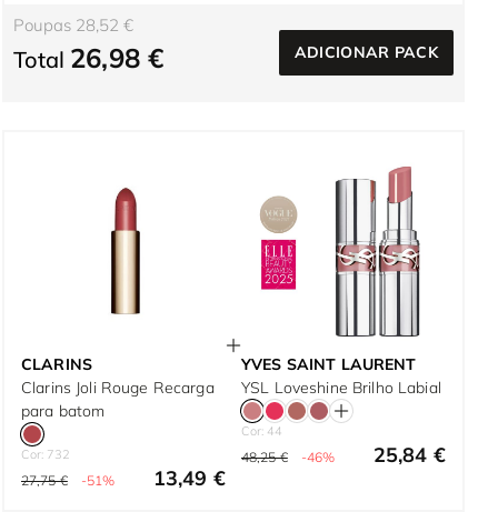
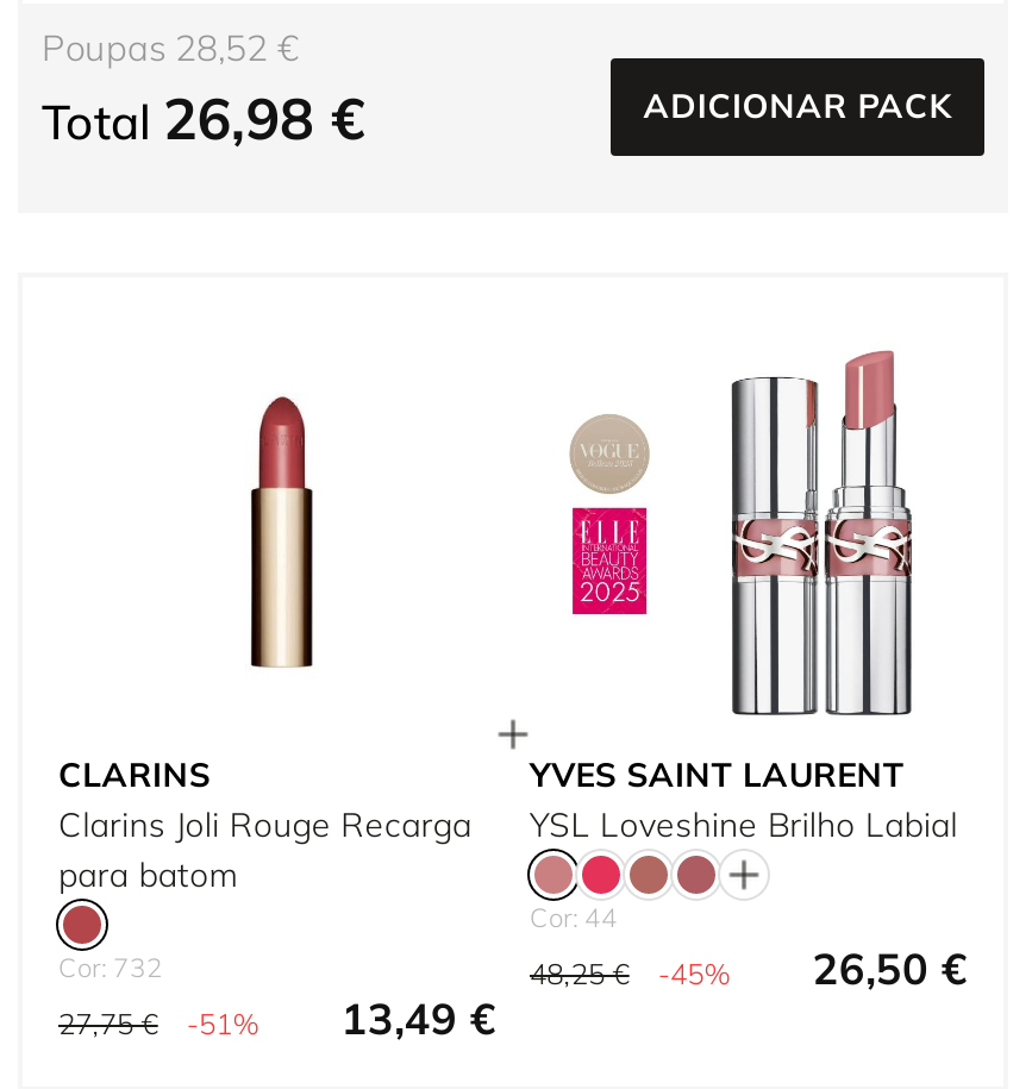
- -46%
+ -45%

- 25,84 €
+ 26,50 €
